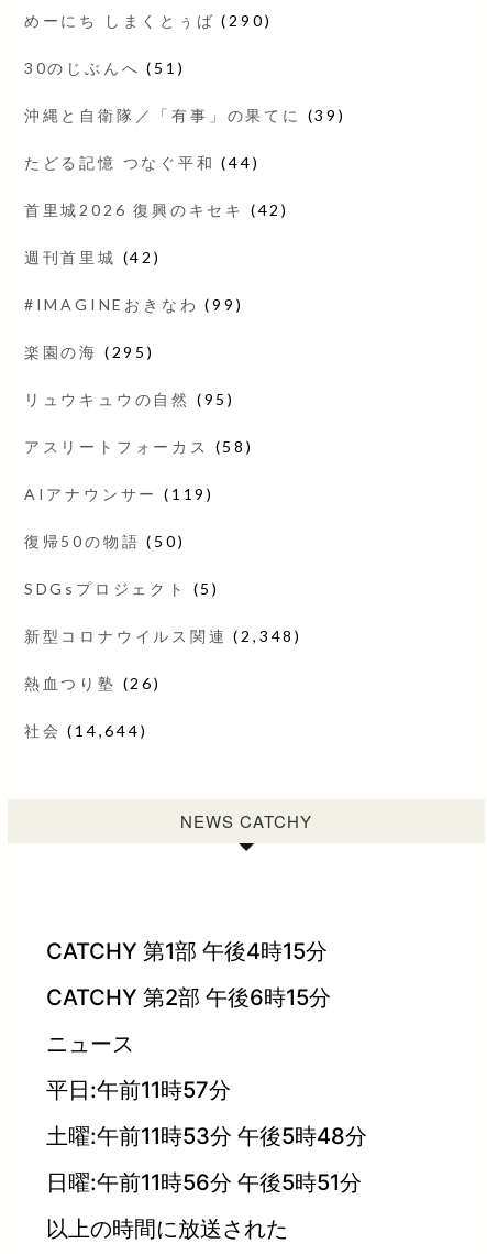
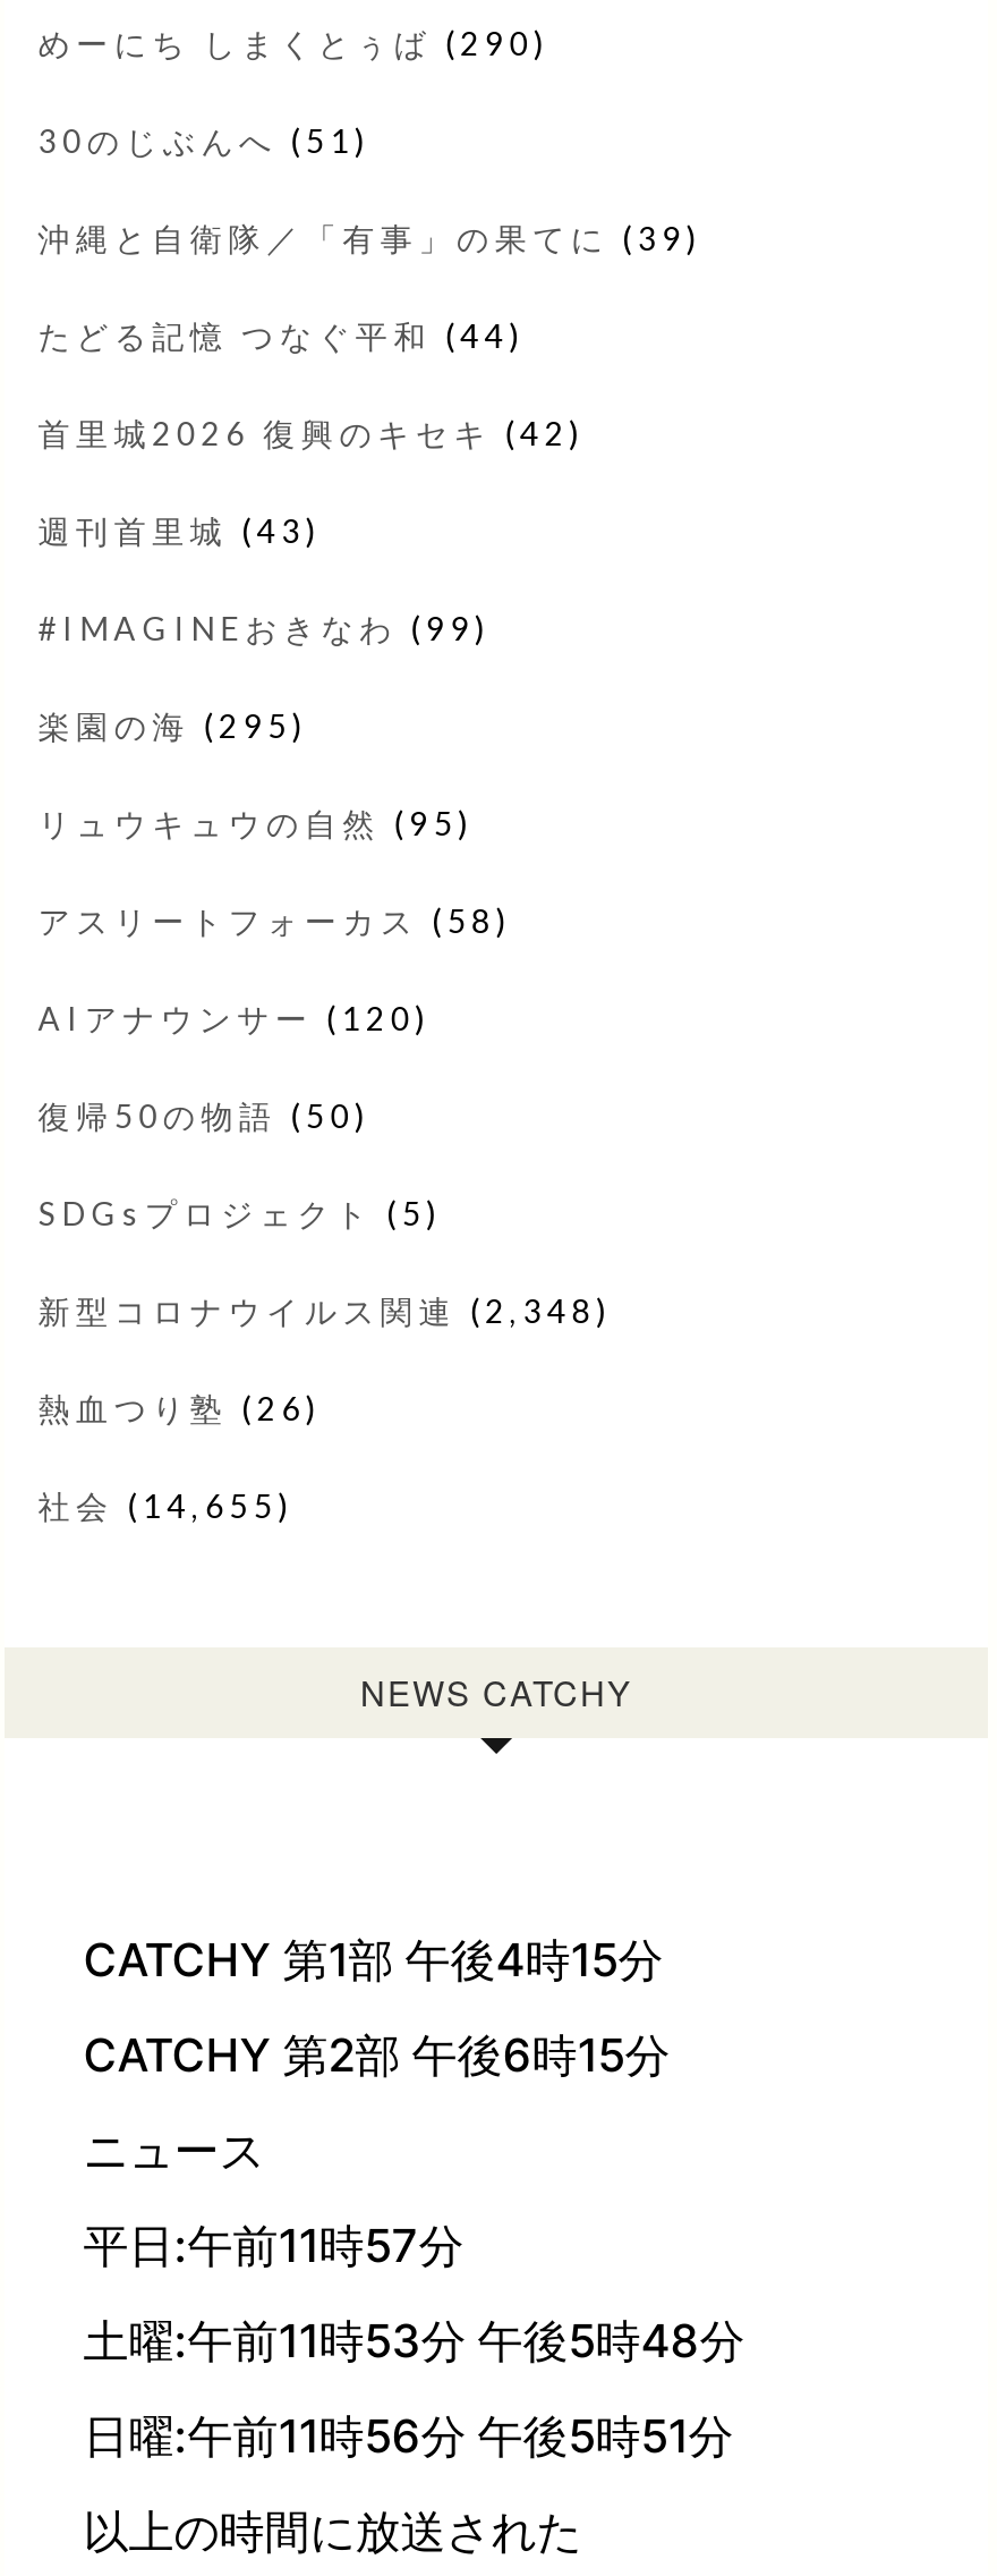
- 週刊首里城(42)
+ 週刊首里城(43)

- AIアナウンサー(119)
+ AIアナウンサー(120)

- 社会(14,644)
+ 社会(14,655)
